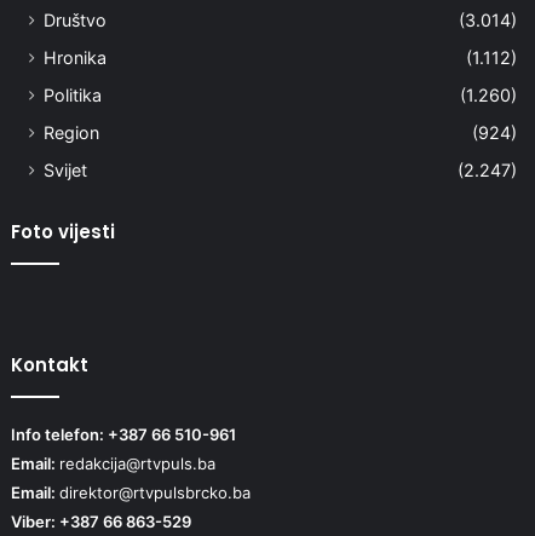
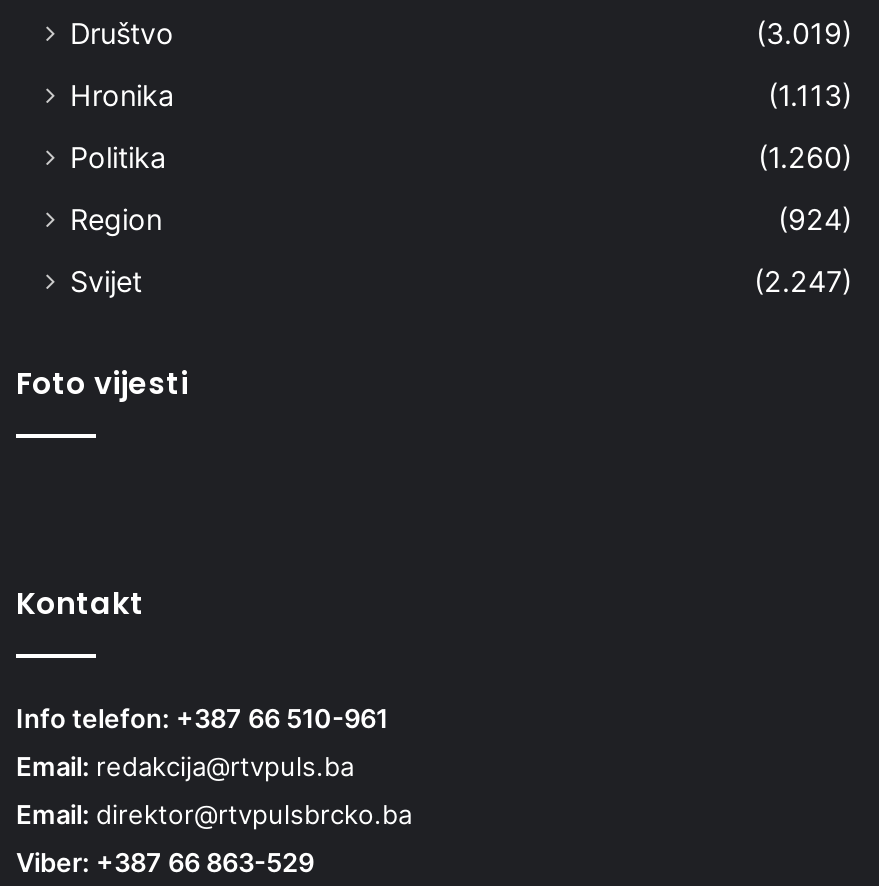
- (3.014)
+ (3.019)

- (1.112)
+ (1.113)
